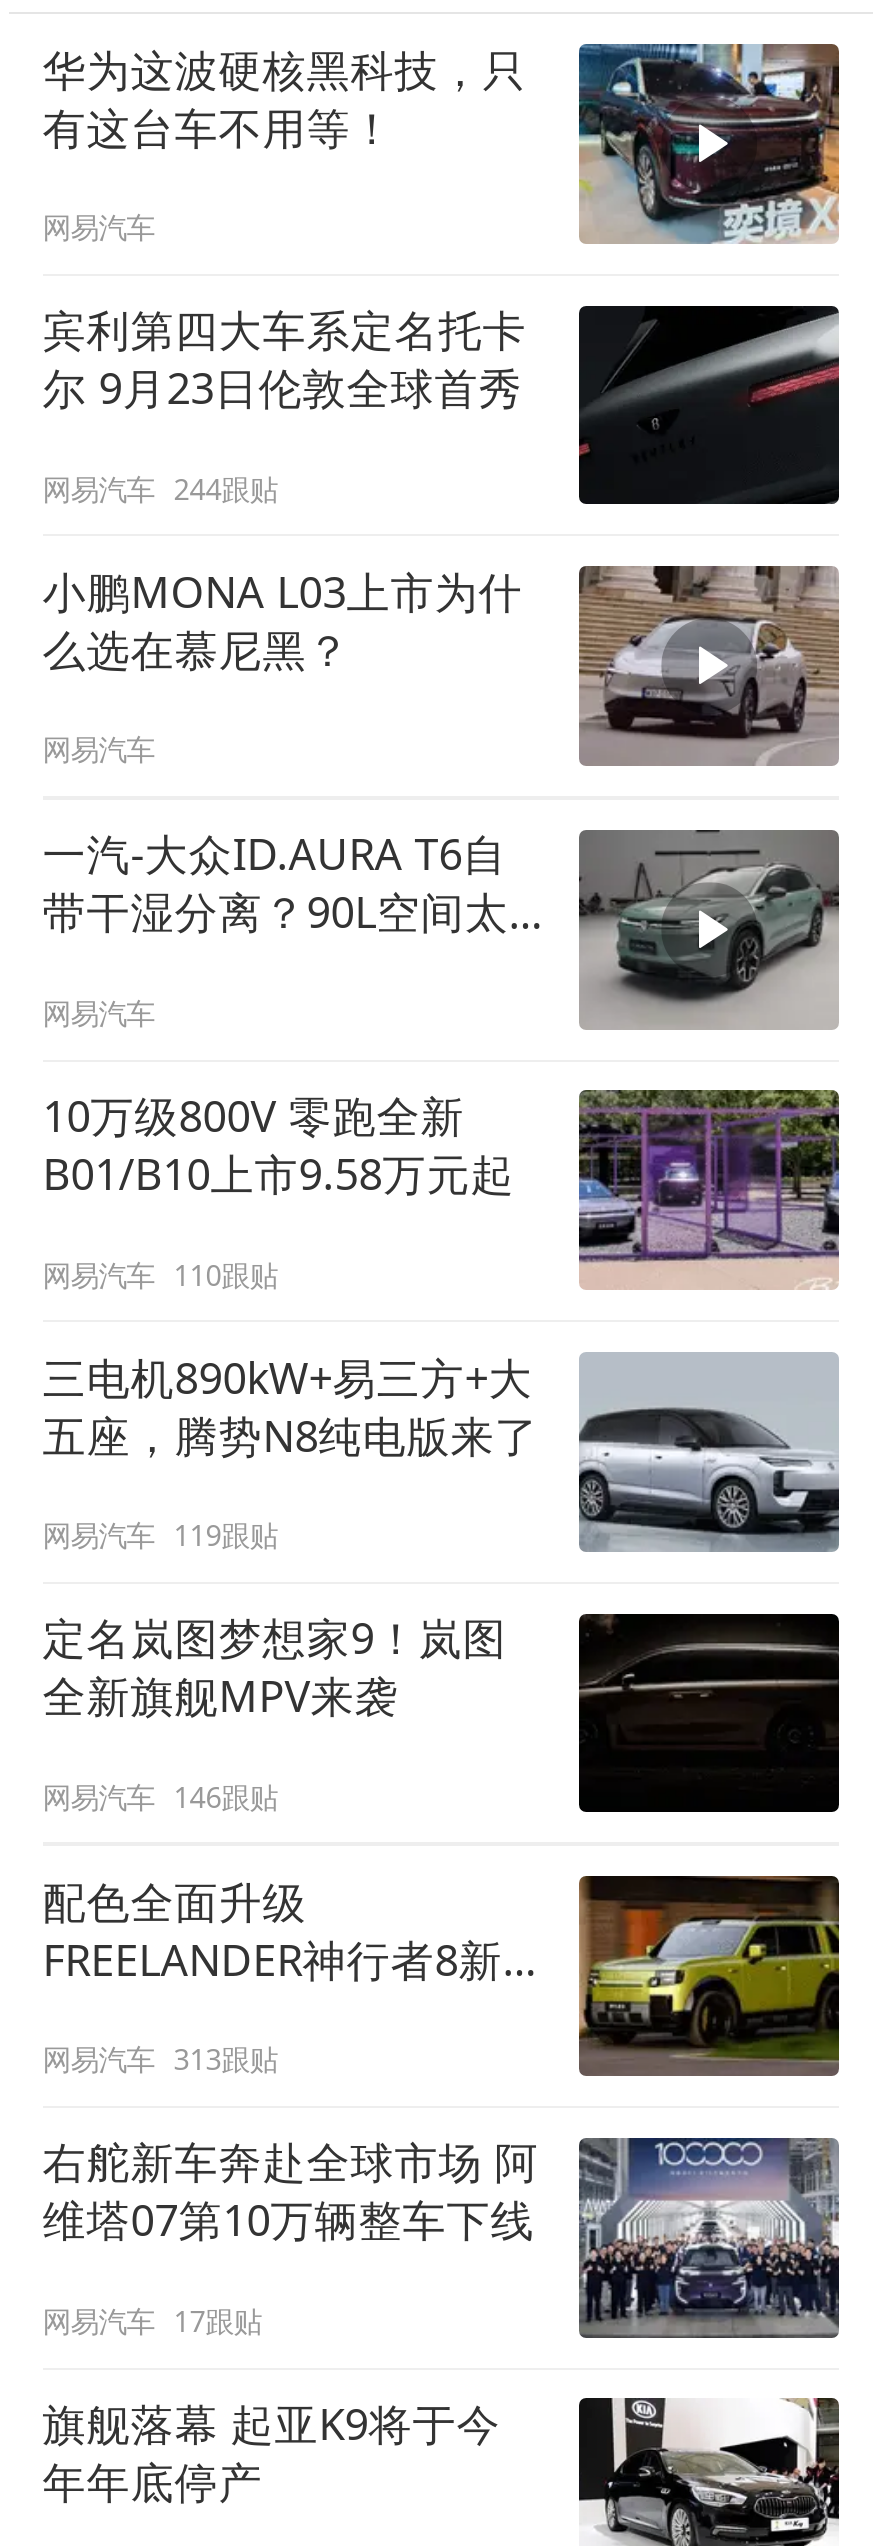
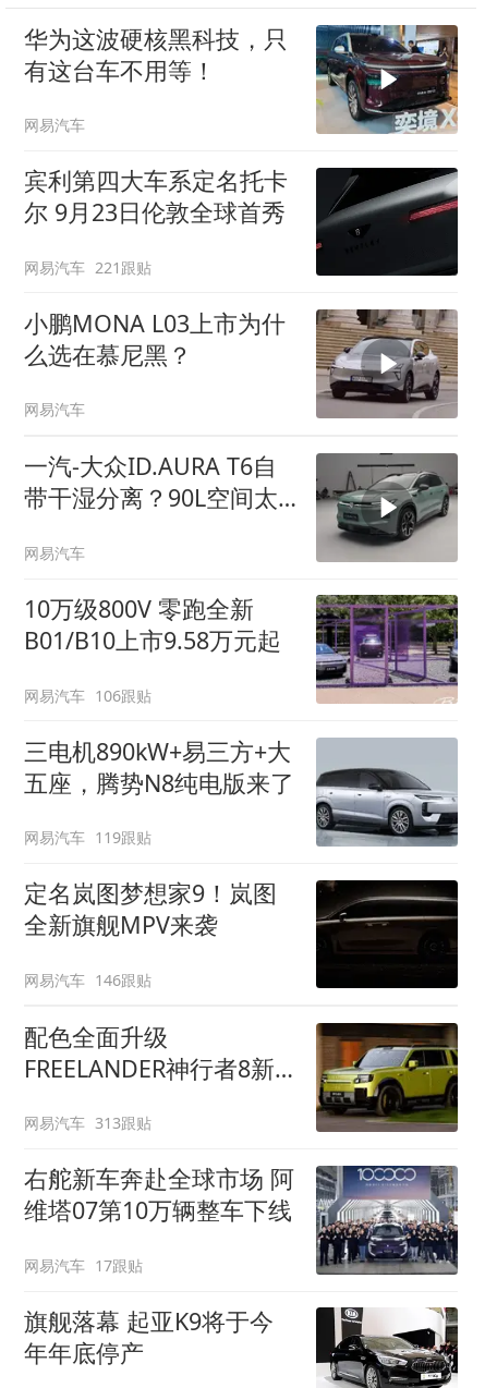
- 网易汽车 244跟贴
+ 网易汽车 221跟贴

- 网易汽车 110跟贴
+ 网易汽车 106跟贴
